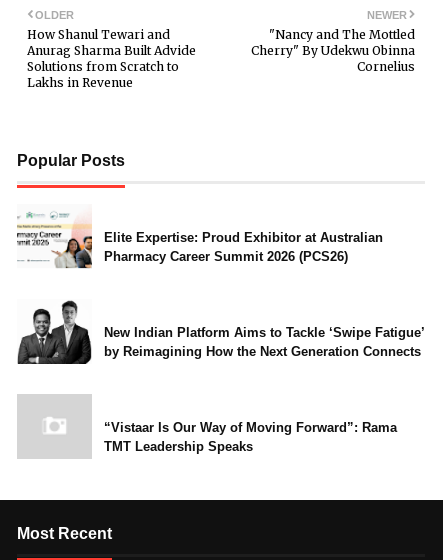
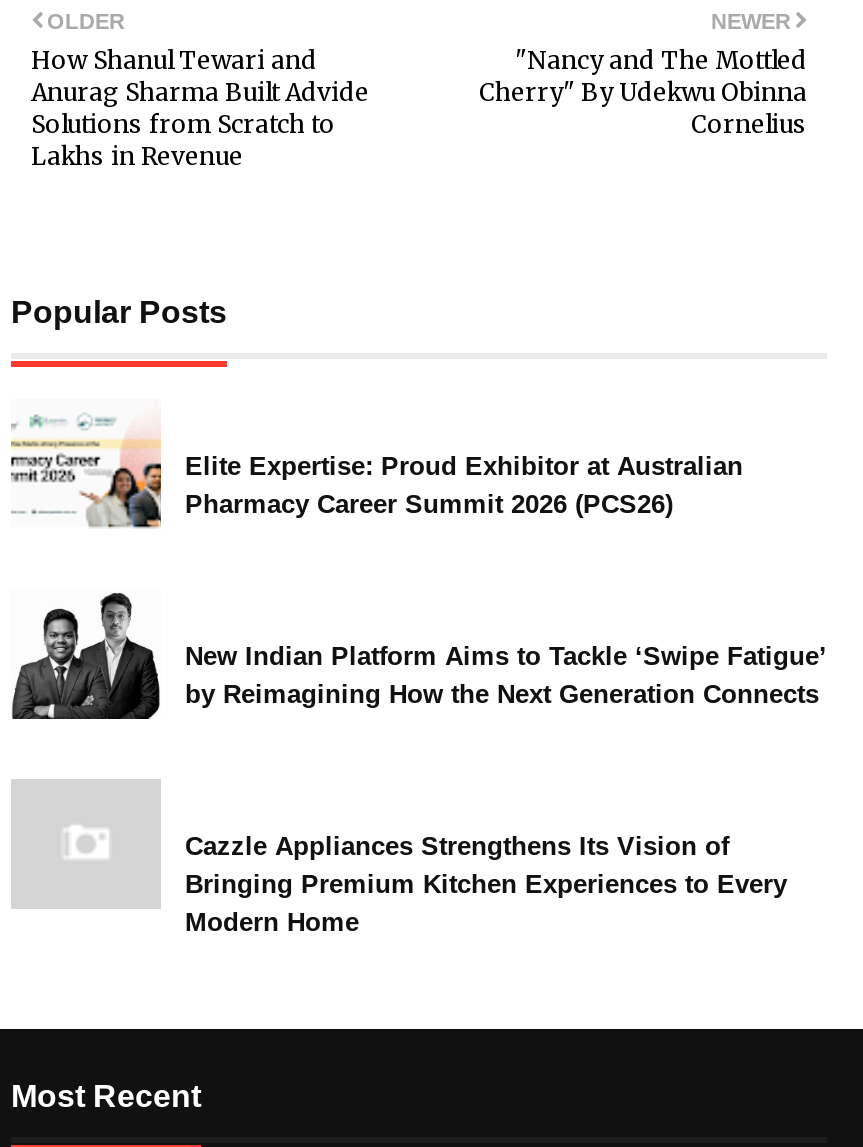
- “Vistaar Is Our Way of Moving Forward”: Rama
- TMT Leadership Speaks
+ Cazzle Appliances Strengthens Its Vision of
+ Bringing Premium Kitchen Experiences to Every
+ Modern Home
